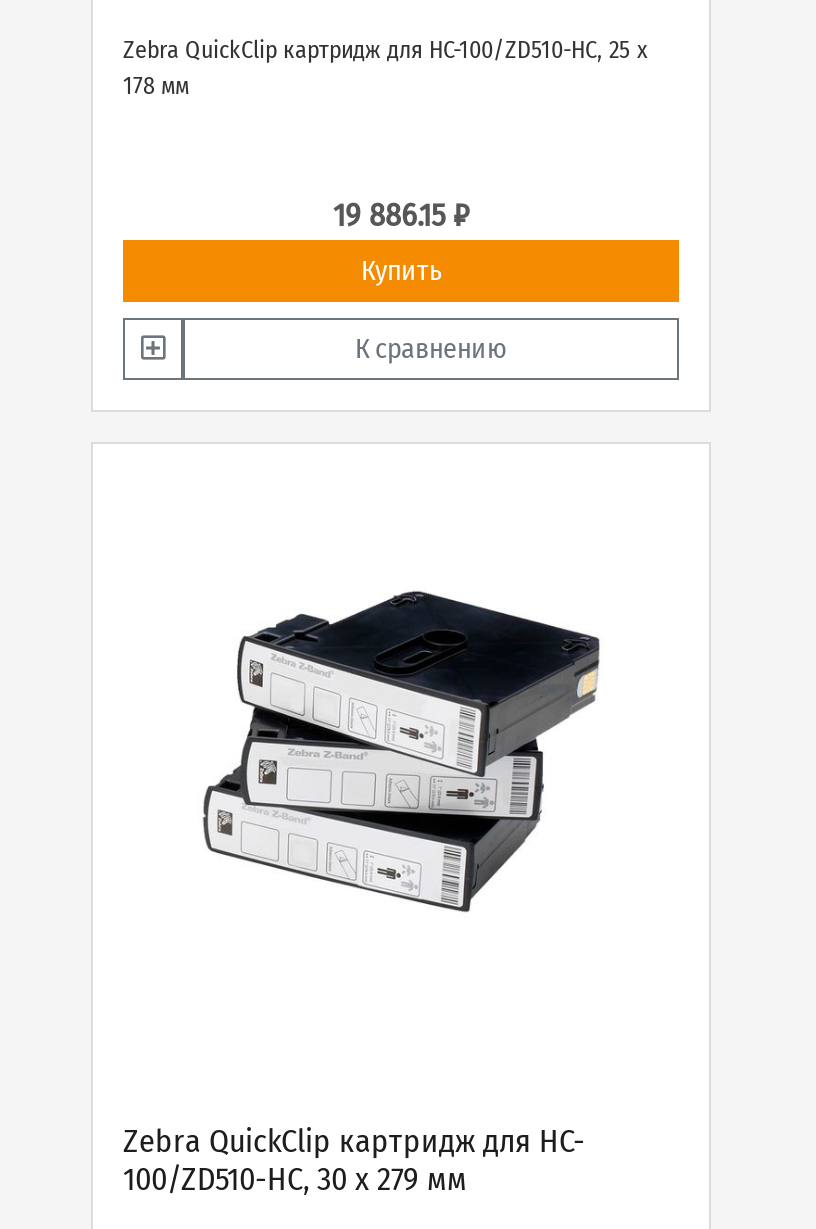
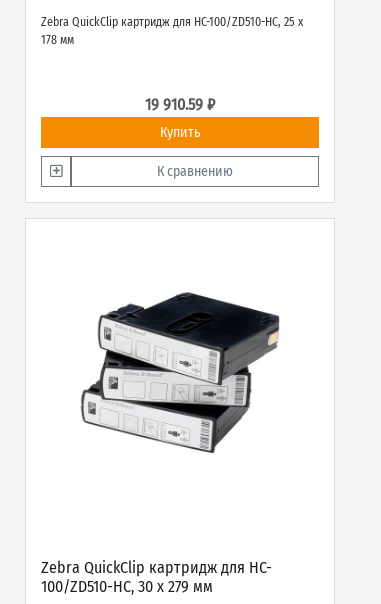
- 19 886.15 ₽
+ 19 910.59 ₽
